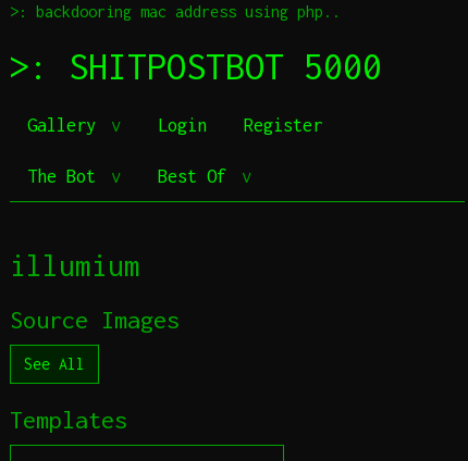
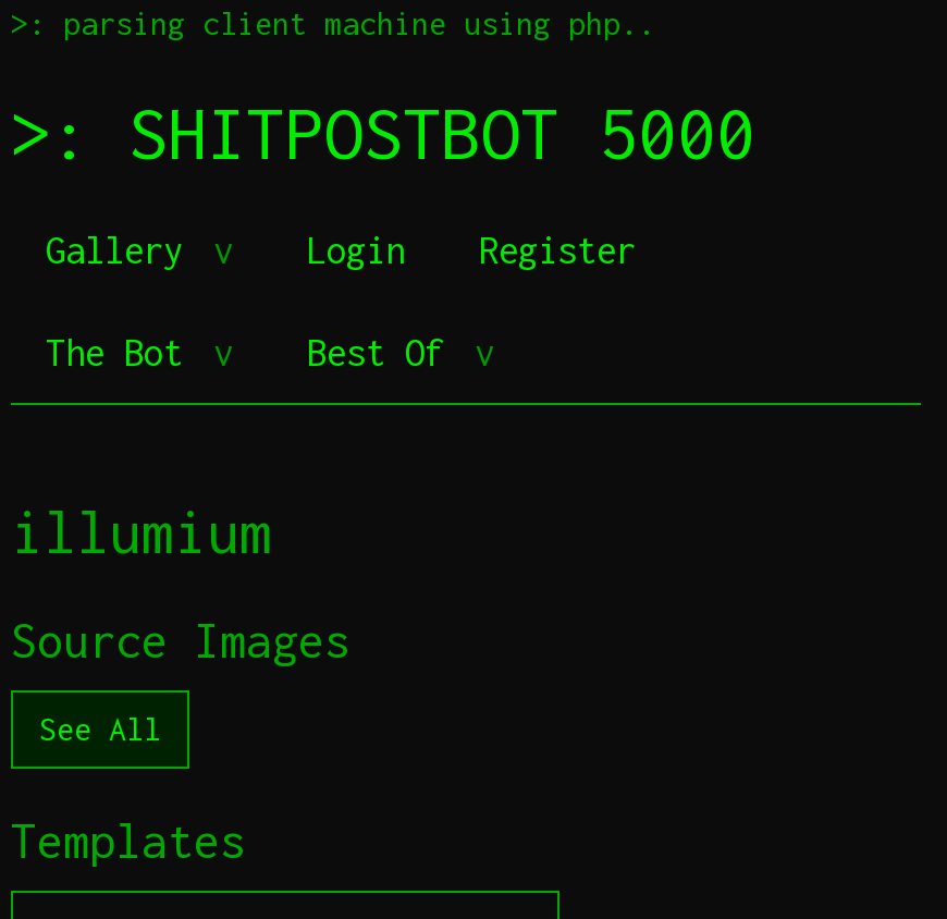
- >: backdooring mac address using php..
+ >: parsing client machine using php..
